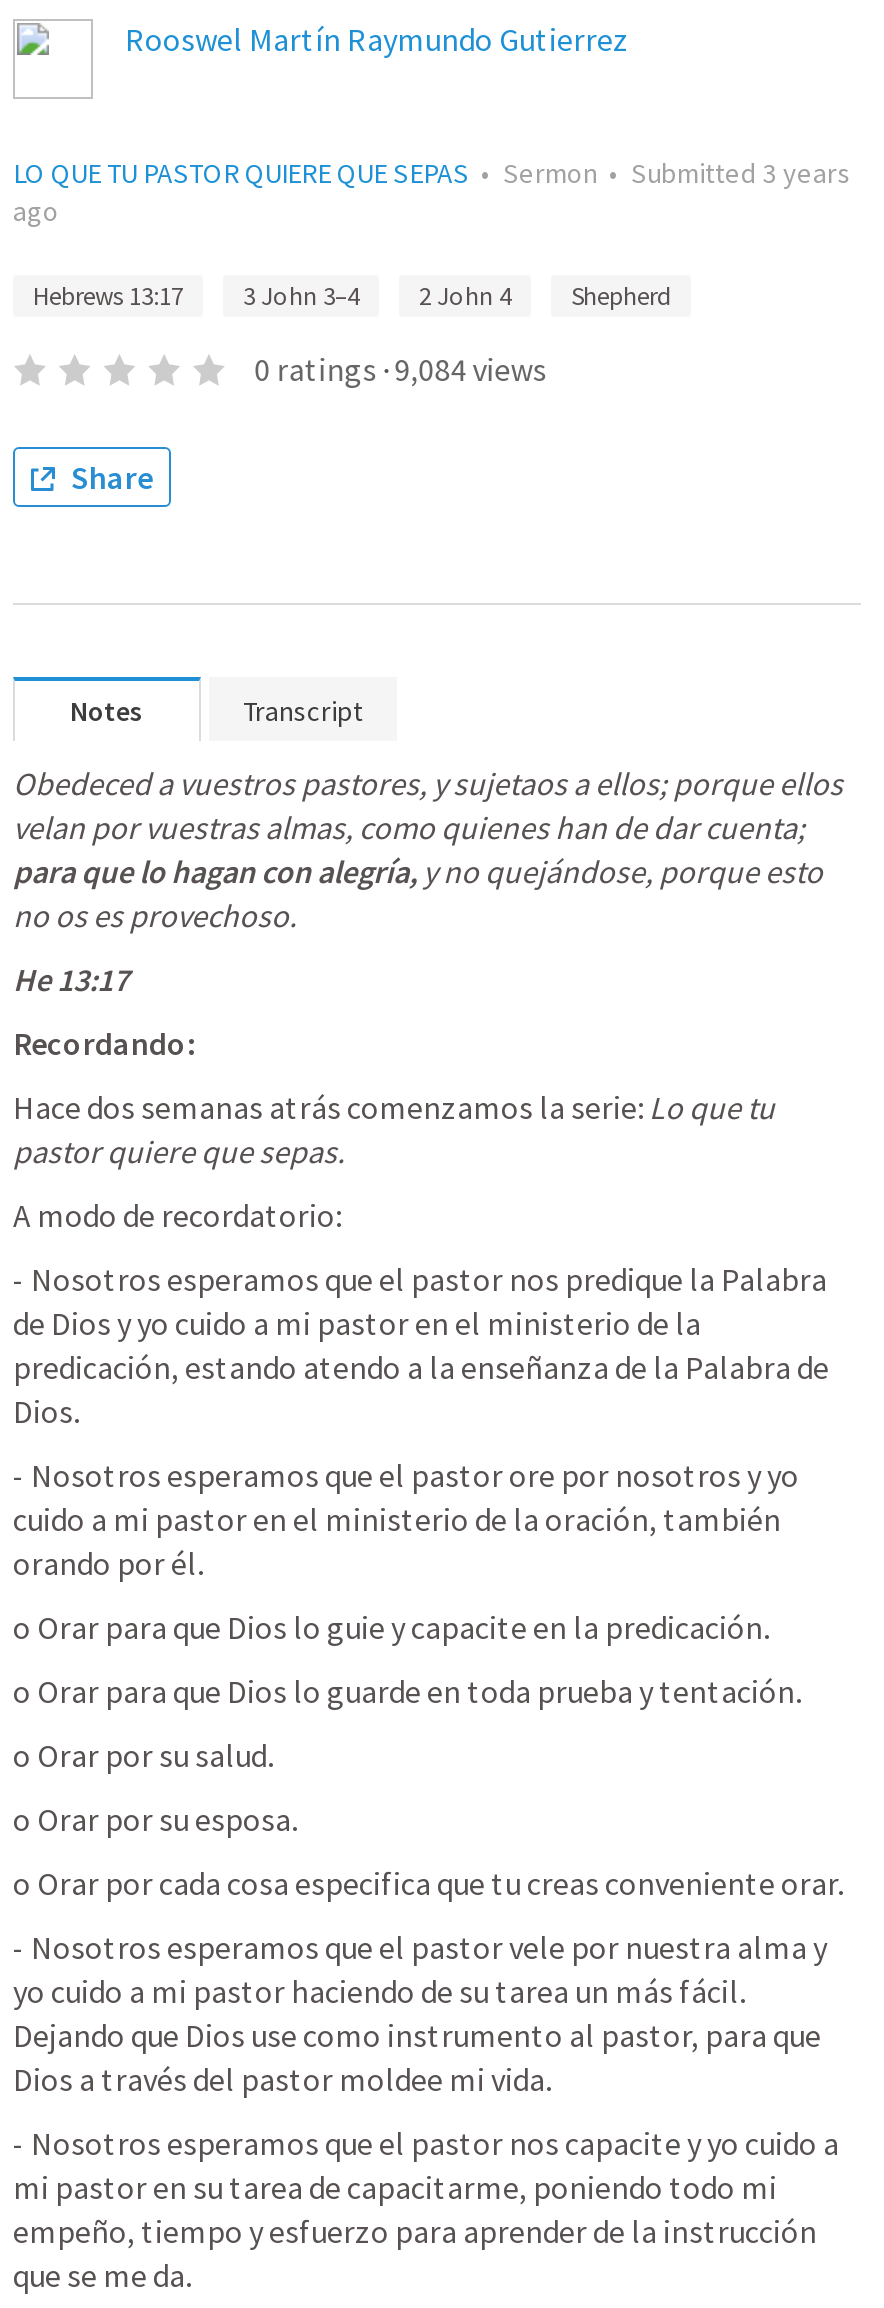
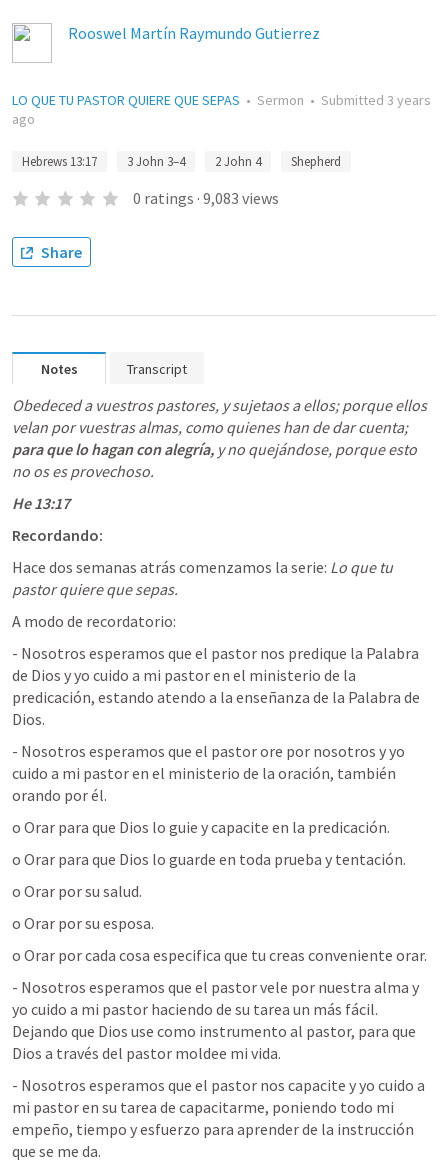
- 0 ratings · 9,084 views
+ 0 ratings · 9,083 views
